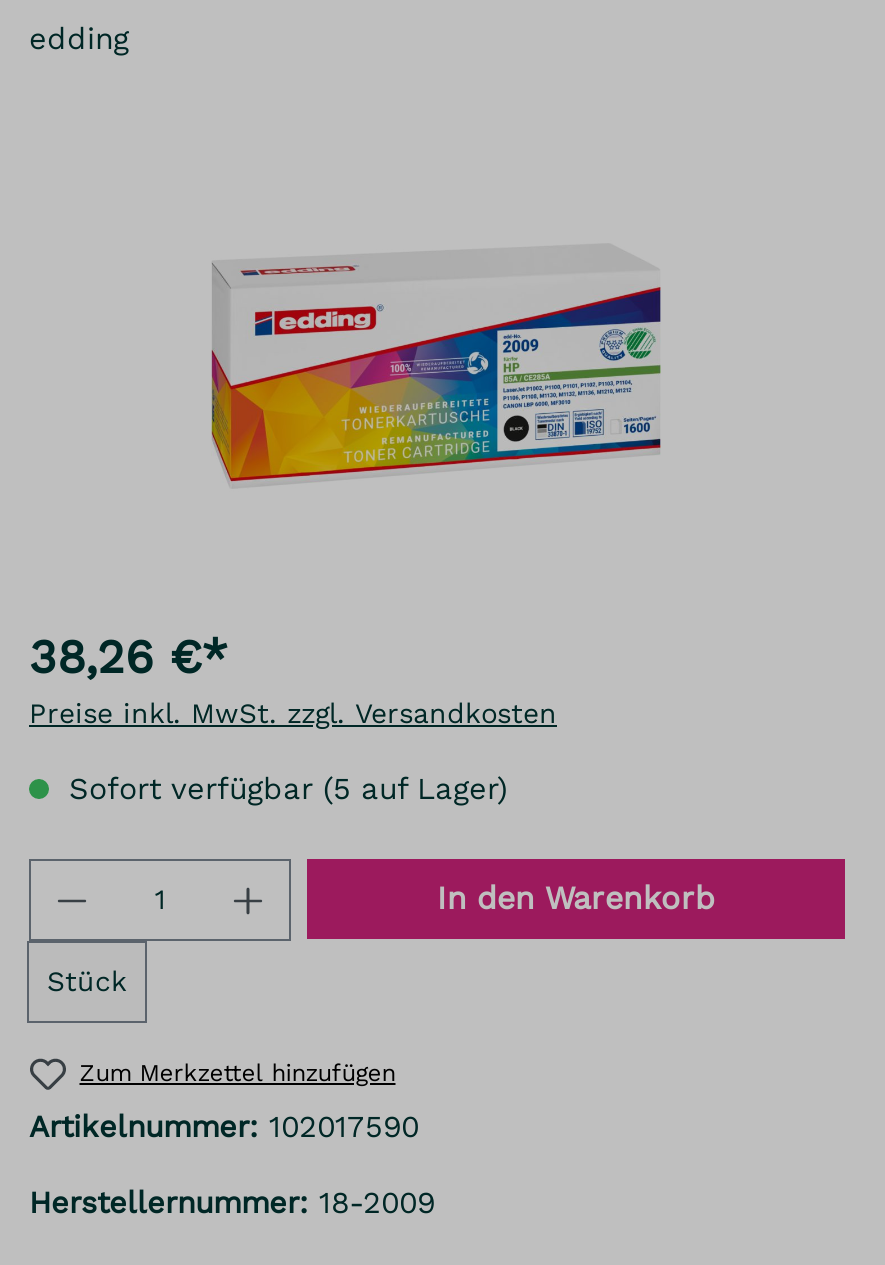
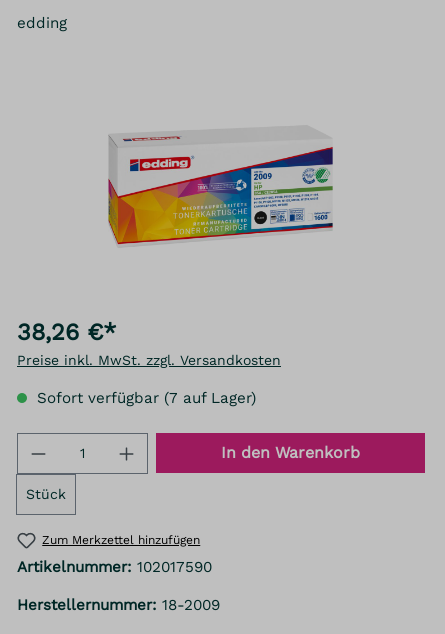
- Sofort verfügbar (5 auf Lager)
+ Sofort verfügbar (7 auf Lager)
